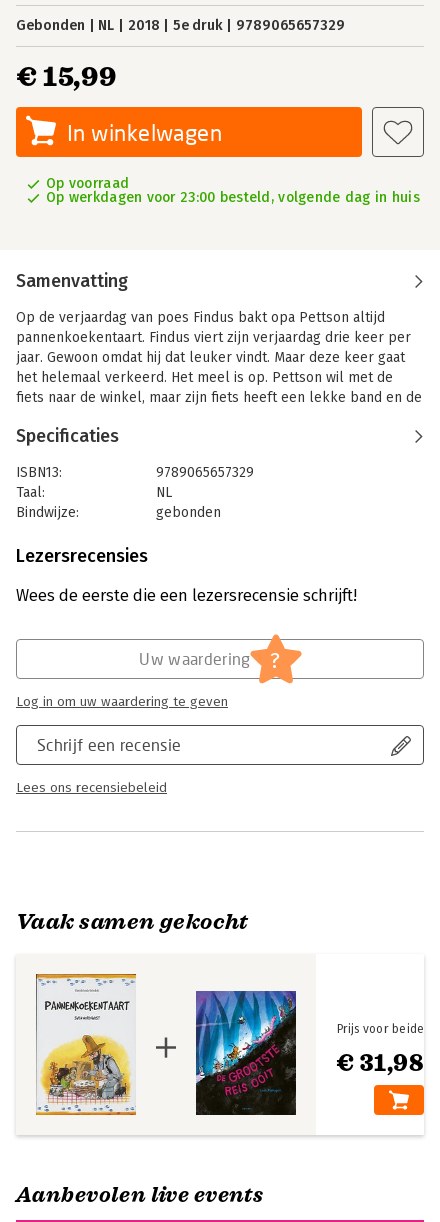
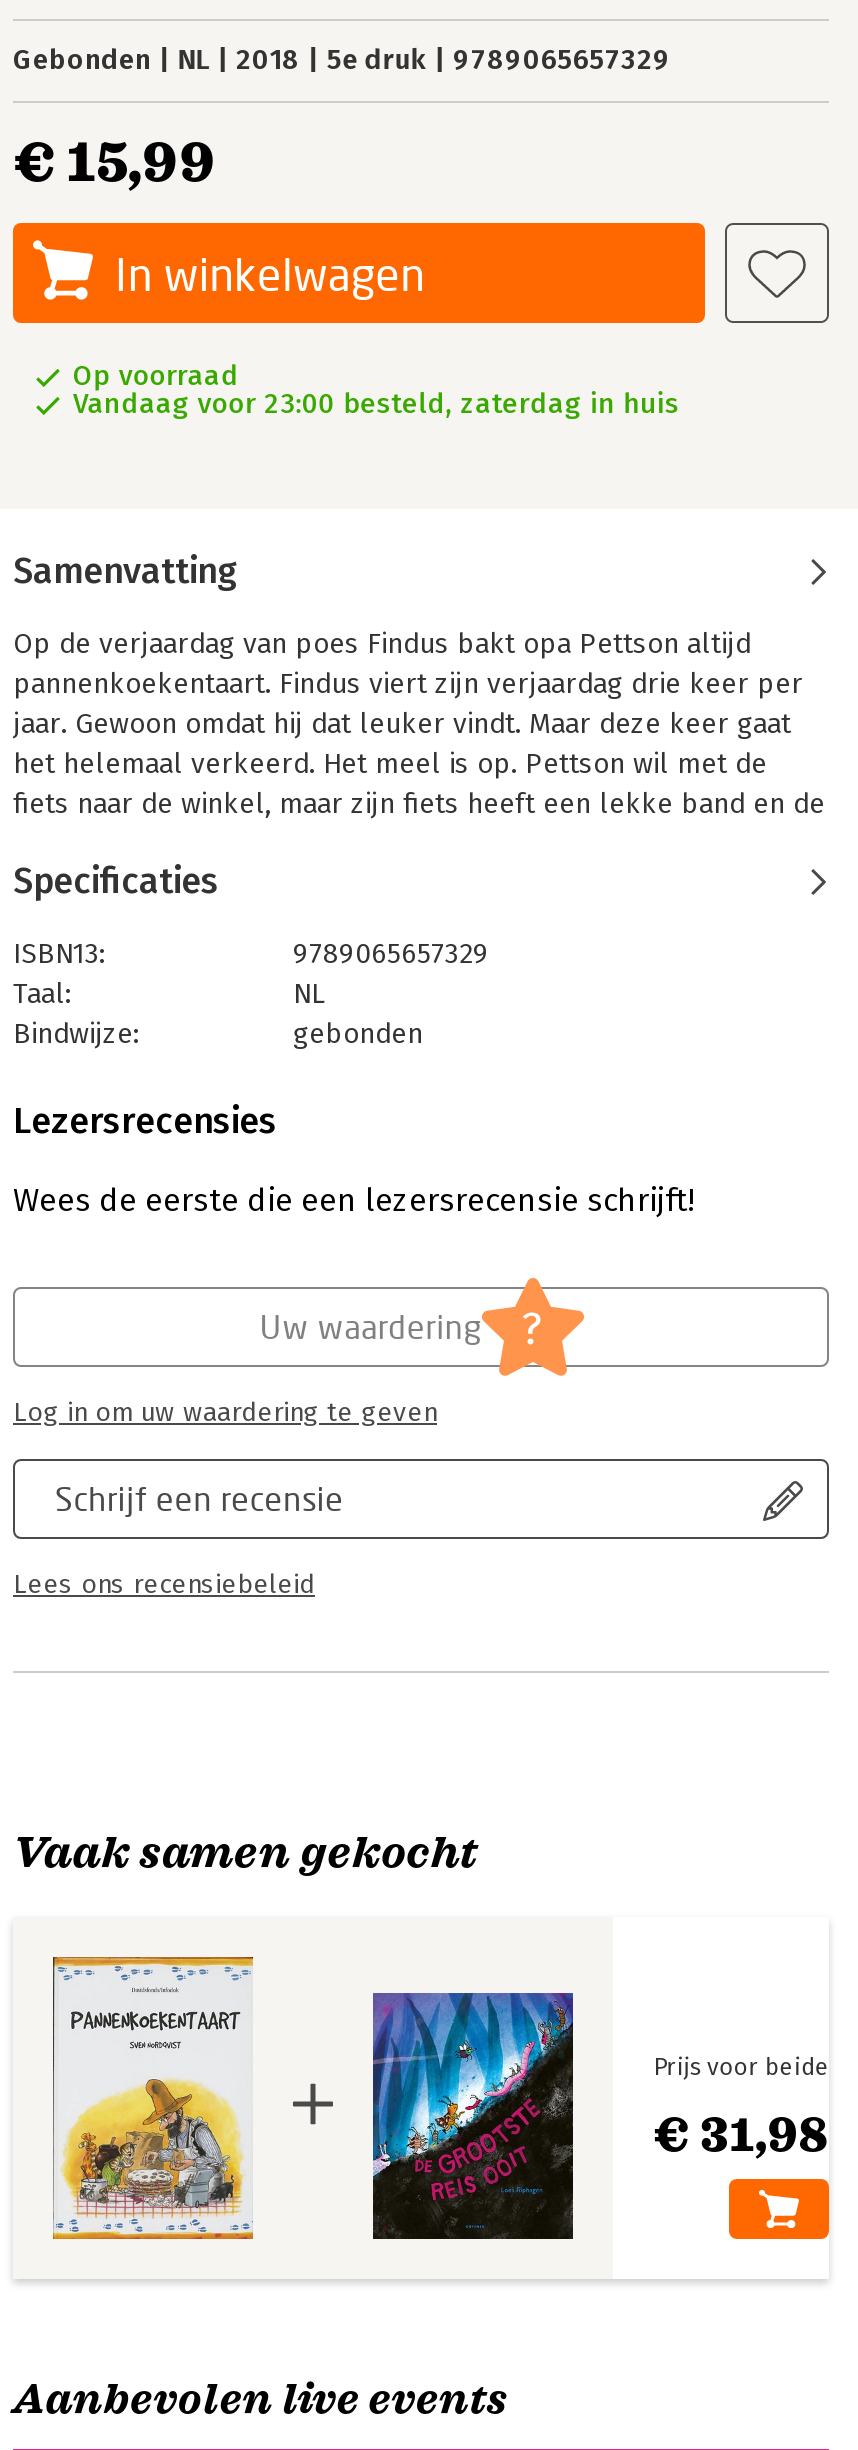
- Op werkdagen voor 23:00 besteld, volgende dag in huis
+ Vandaag voor 23:00 besteld, zaterdag in huis
